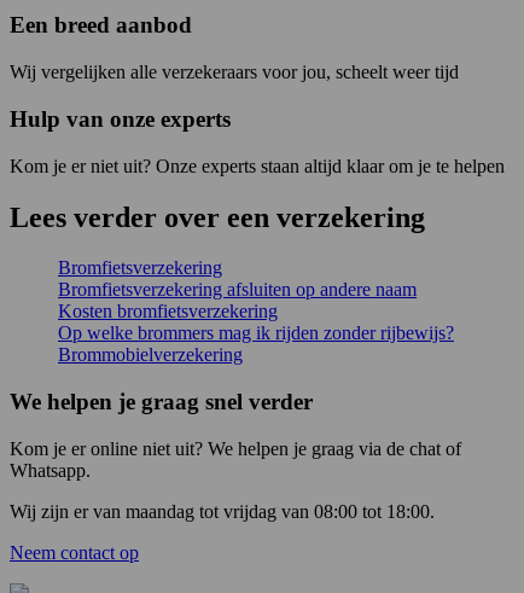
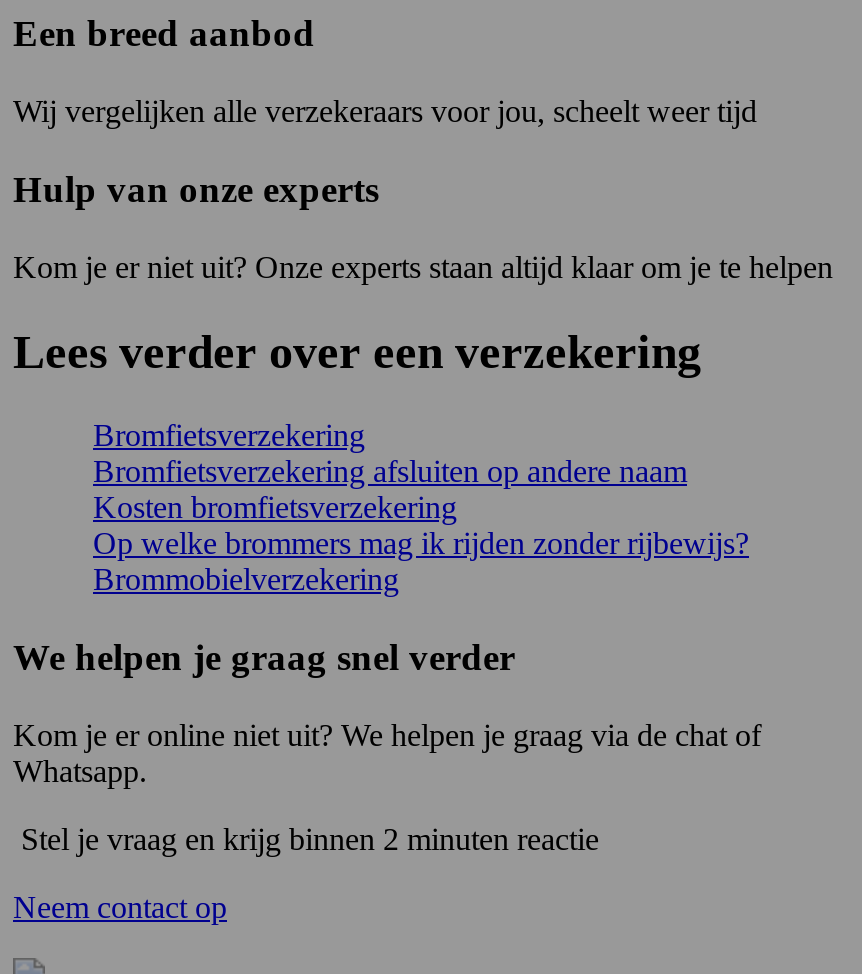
- Wij zijn er van maandag tot vrijdag van 08:00 tot 18:00.
+ Stel je vraag en krijg binnen 2 minuten reactie
